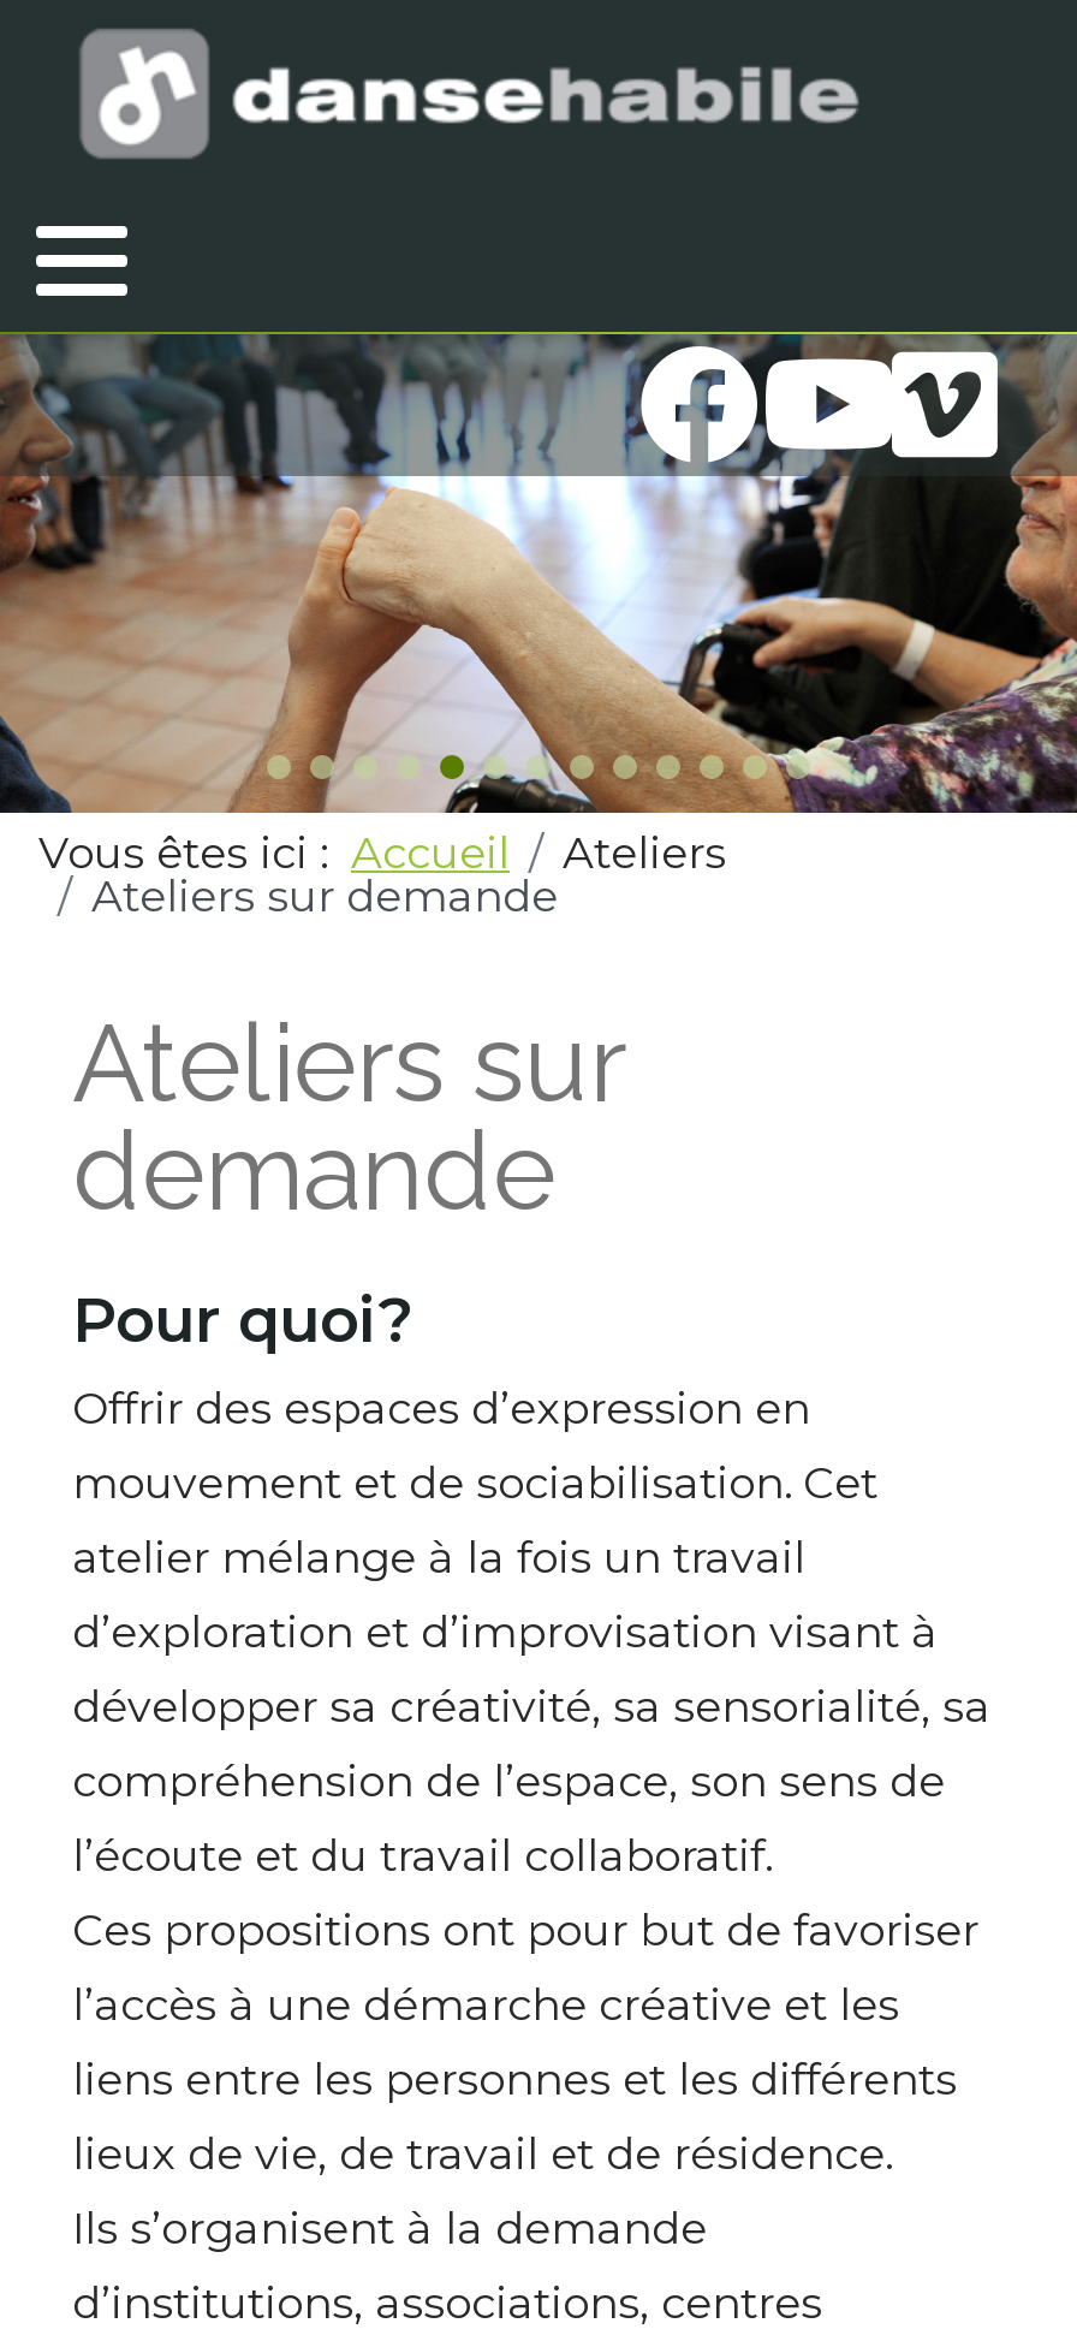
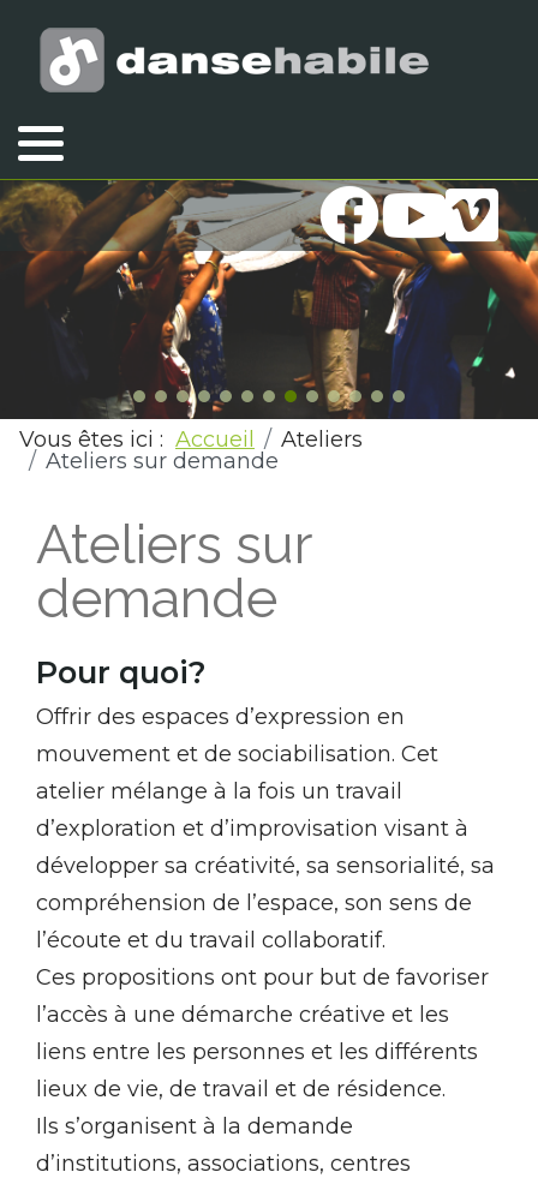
- [image]
+ [image]
